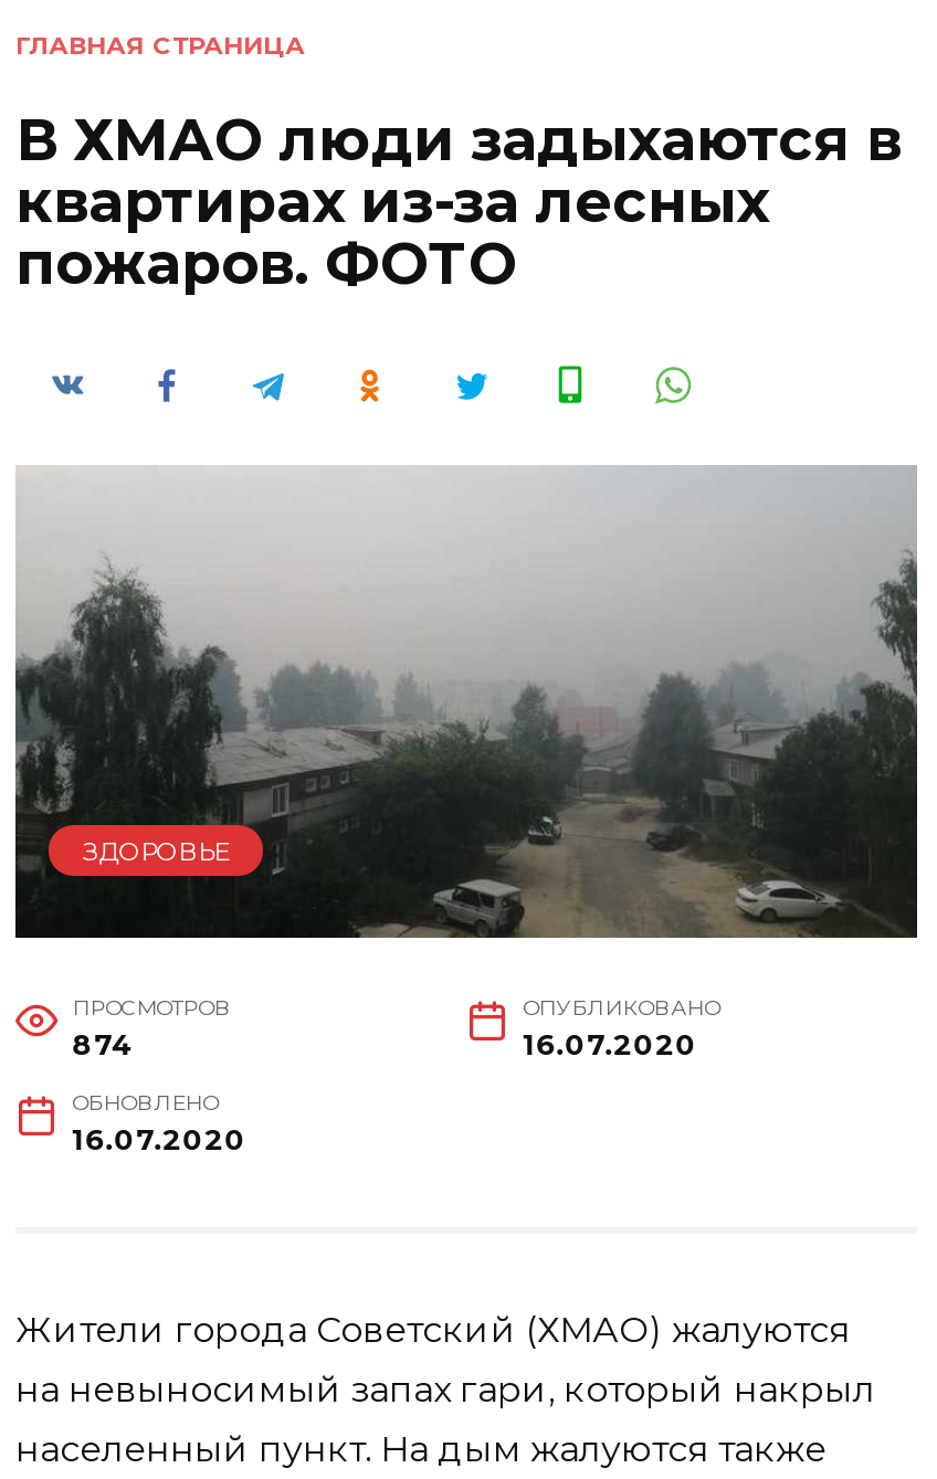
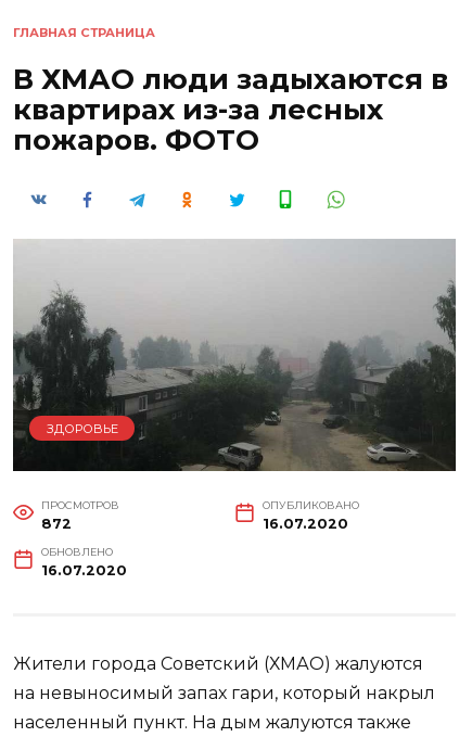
- 874
+ 872
